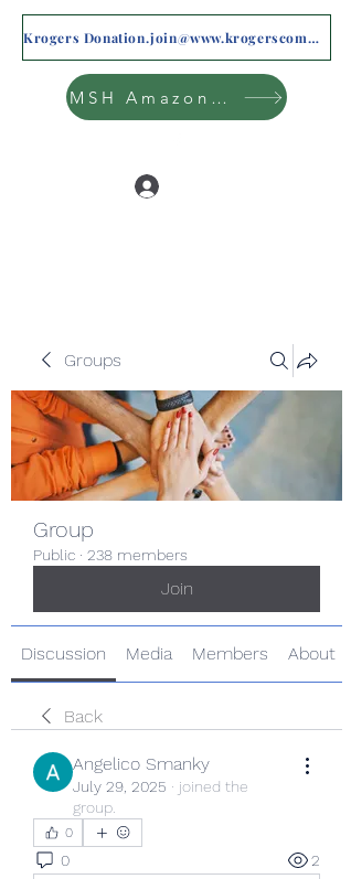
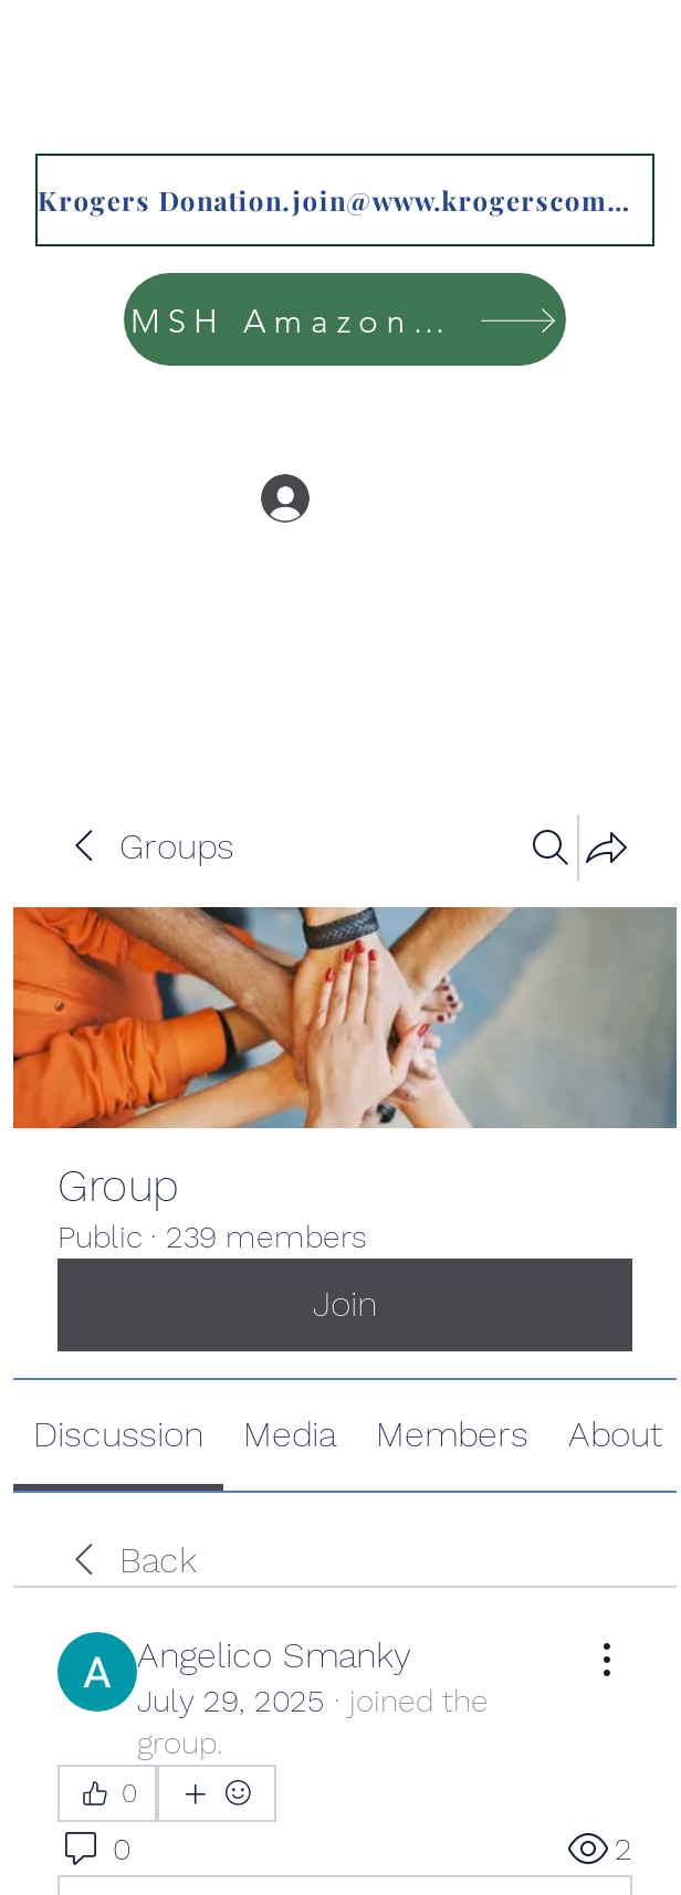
- Public · 238 members
+ Public · 239 members
